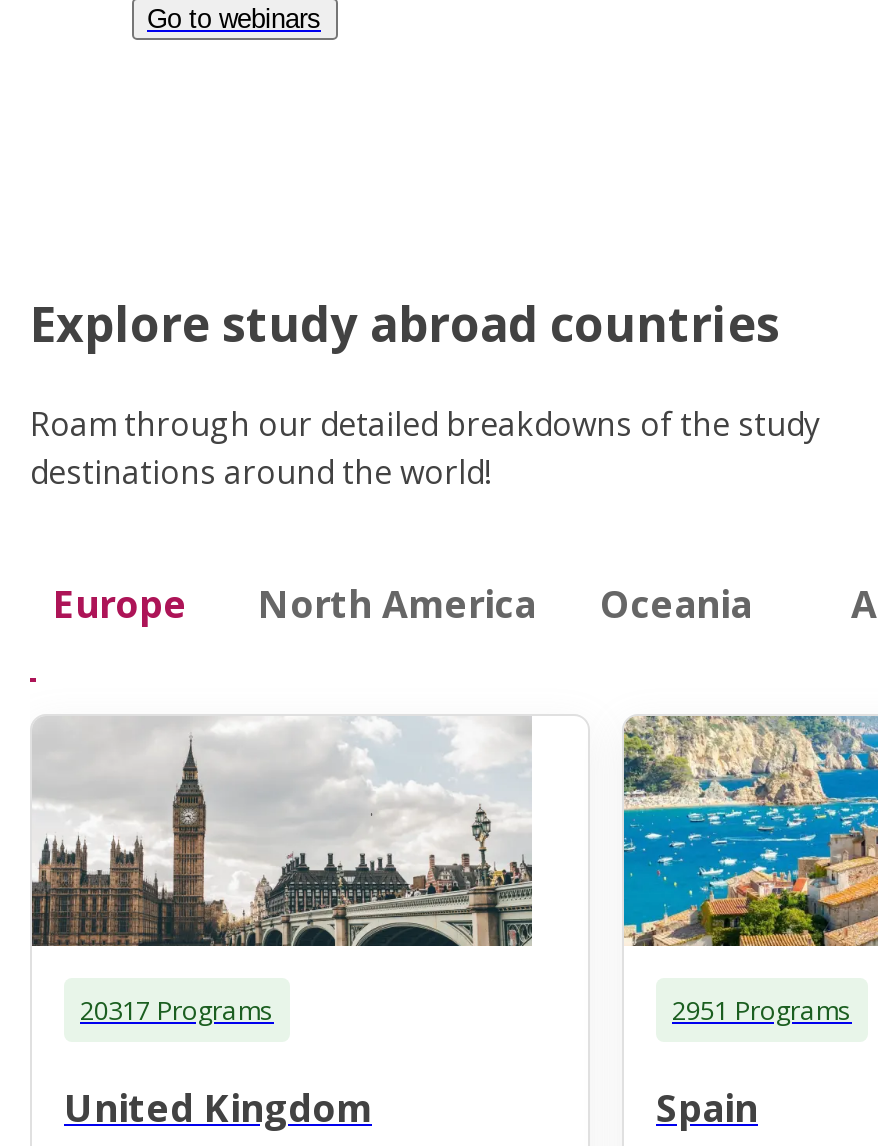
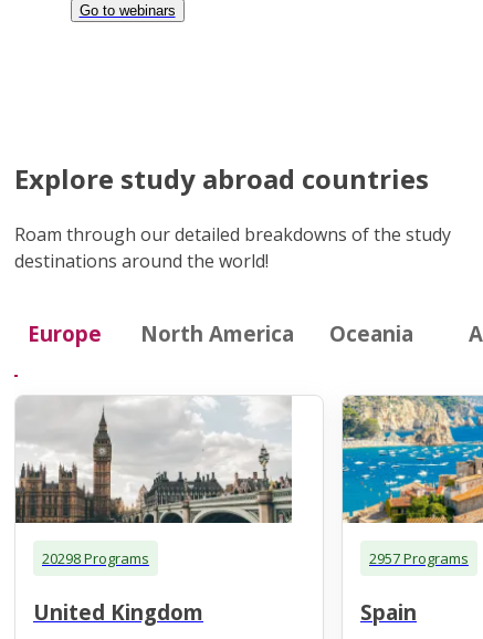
- 20317 Programs
+ 20298 Programs

- 2951 Programs
+ 2957 Programs
